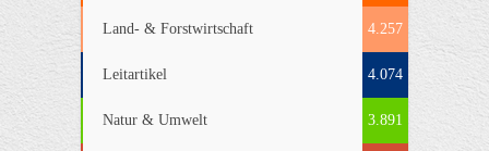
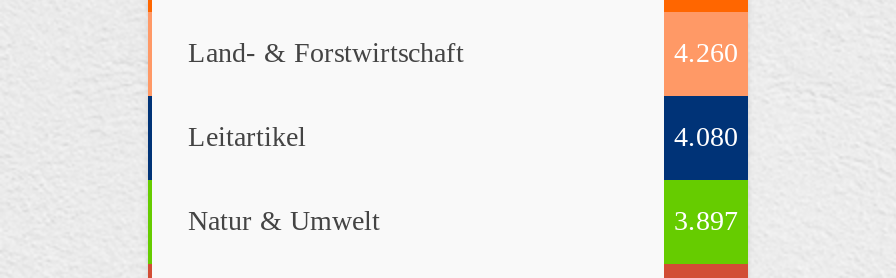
- 4.257
+ 4.260

- 4.074
+ 4.080

- 3.891
+ 3.897
